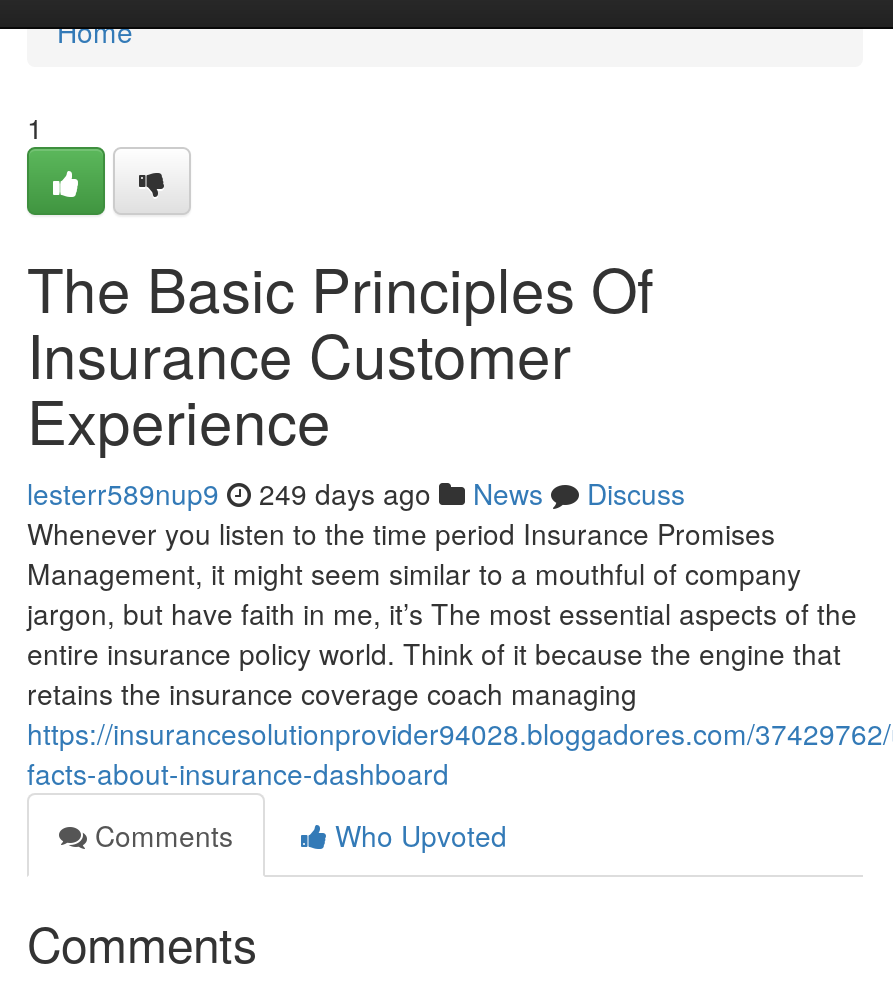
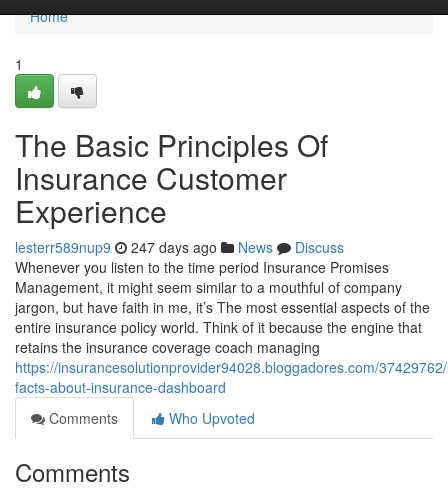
- lesterr589nup9 249 days ago News Discuss
+ lesterr589nup9 247 days ago News Discuss
